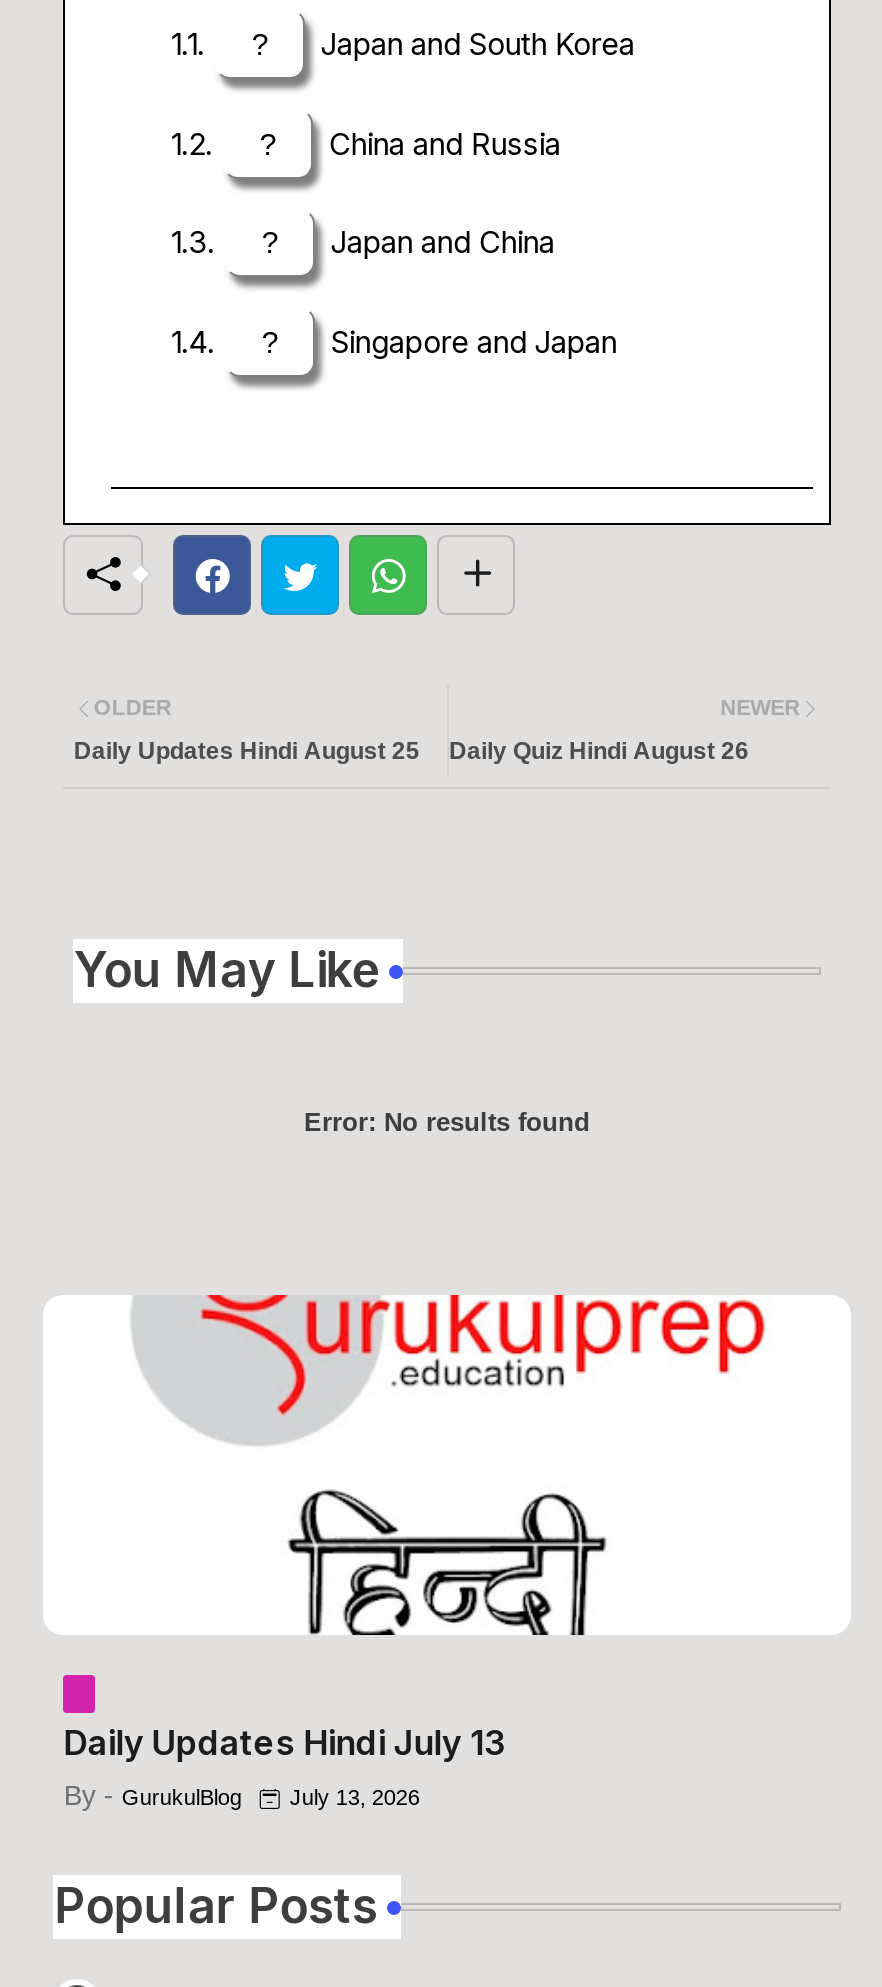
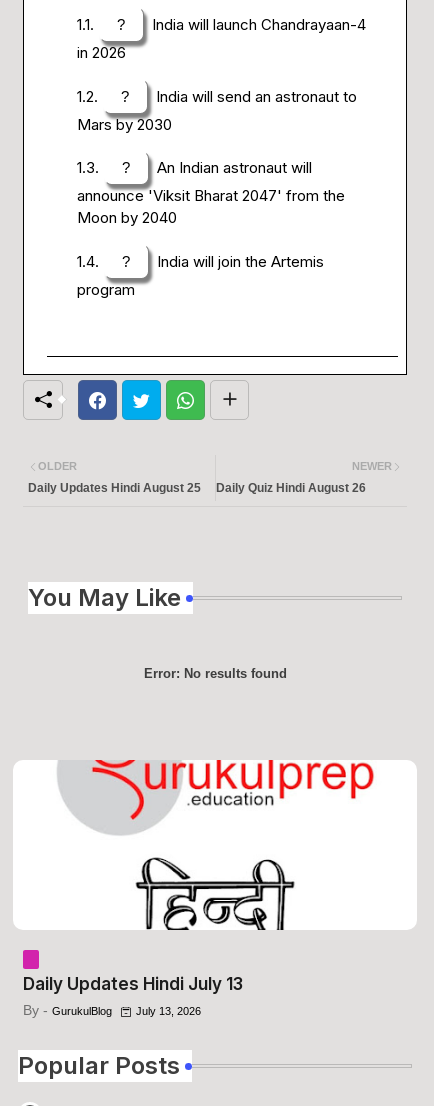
- Japan and South Korea
+ India will launch Chandrayaan-4
+ in 2026

- China and Russia
+ India will send an astronaut to
+ Mars by 2030

- Japan and China
+ An Indian astronaut will
+ announce 'Viksit Bharat 2047' from the
+ Moon by 2040

- Singapore and Japan
+ India will join the Artemis
+ program
